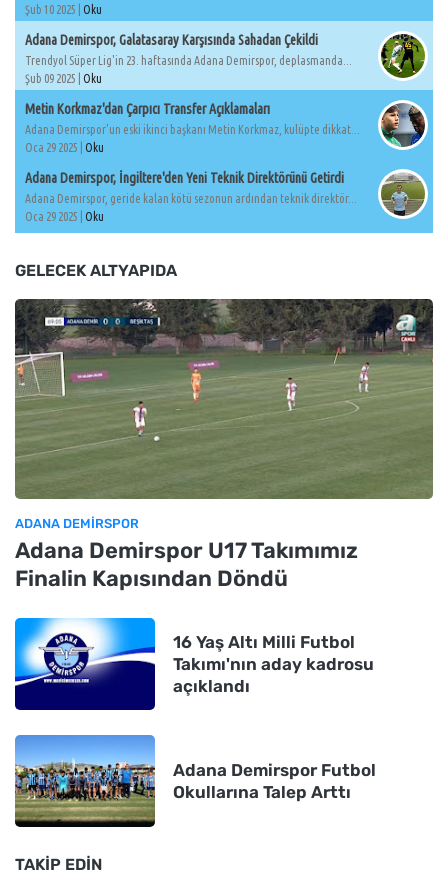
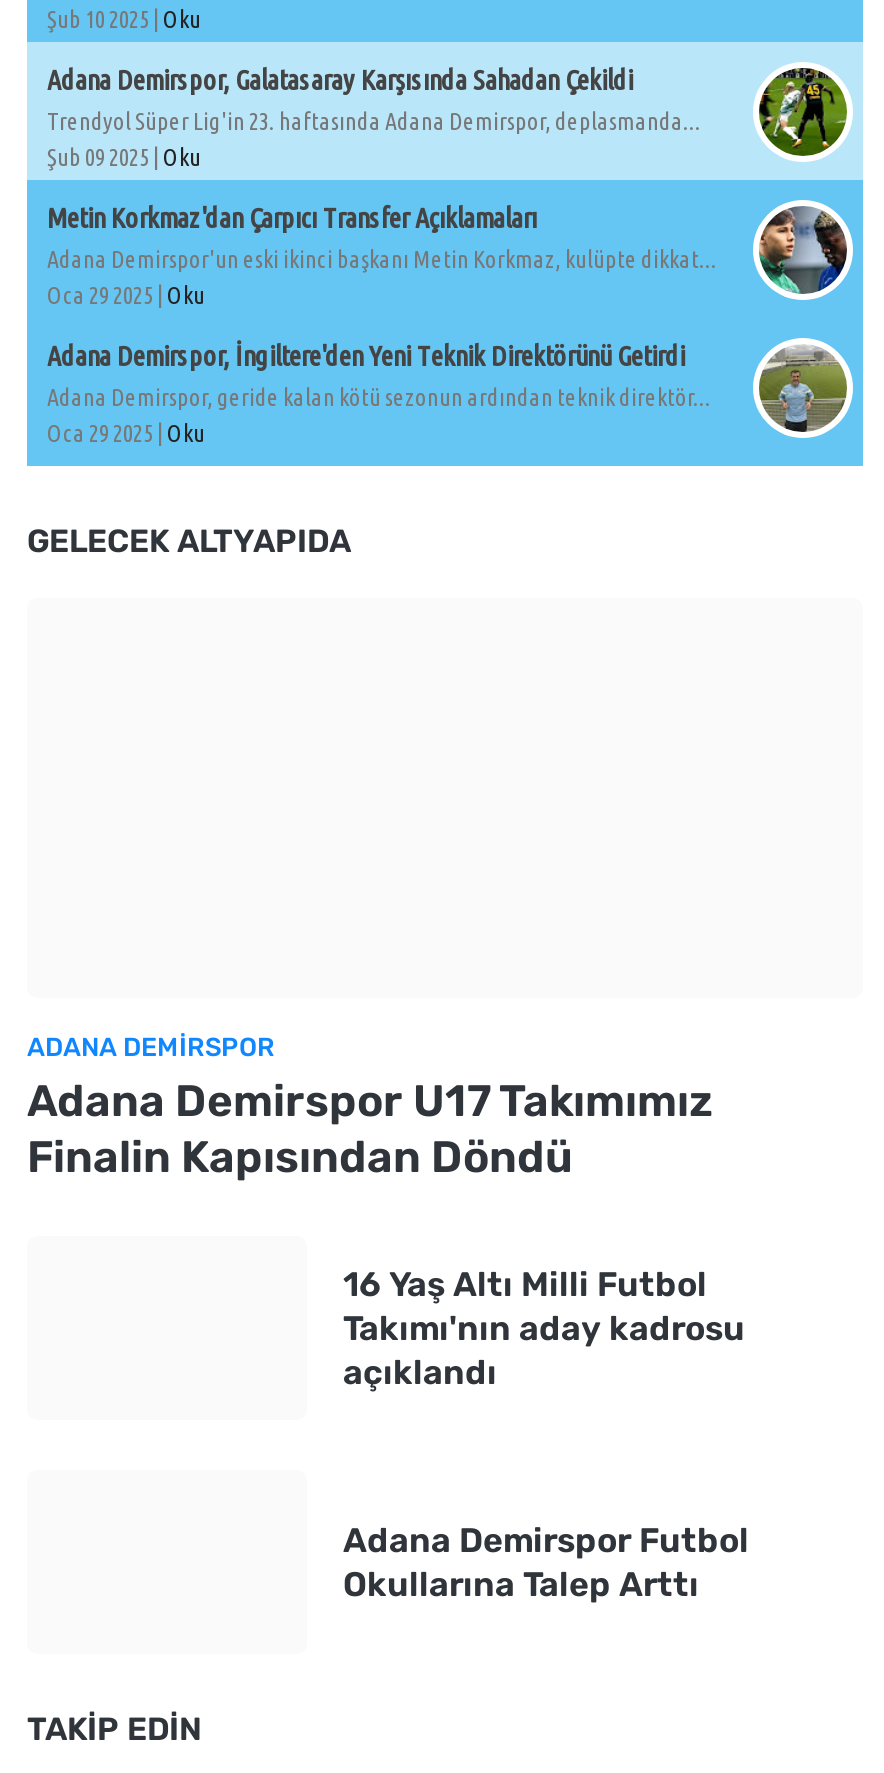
- [image]

- [image]

- [image]
